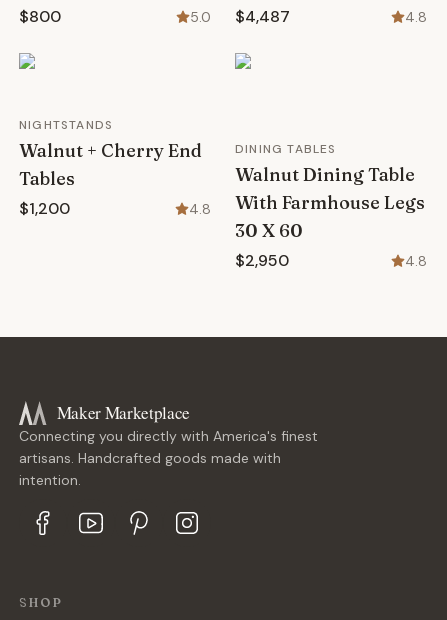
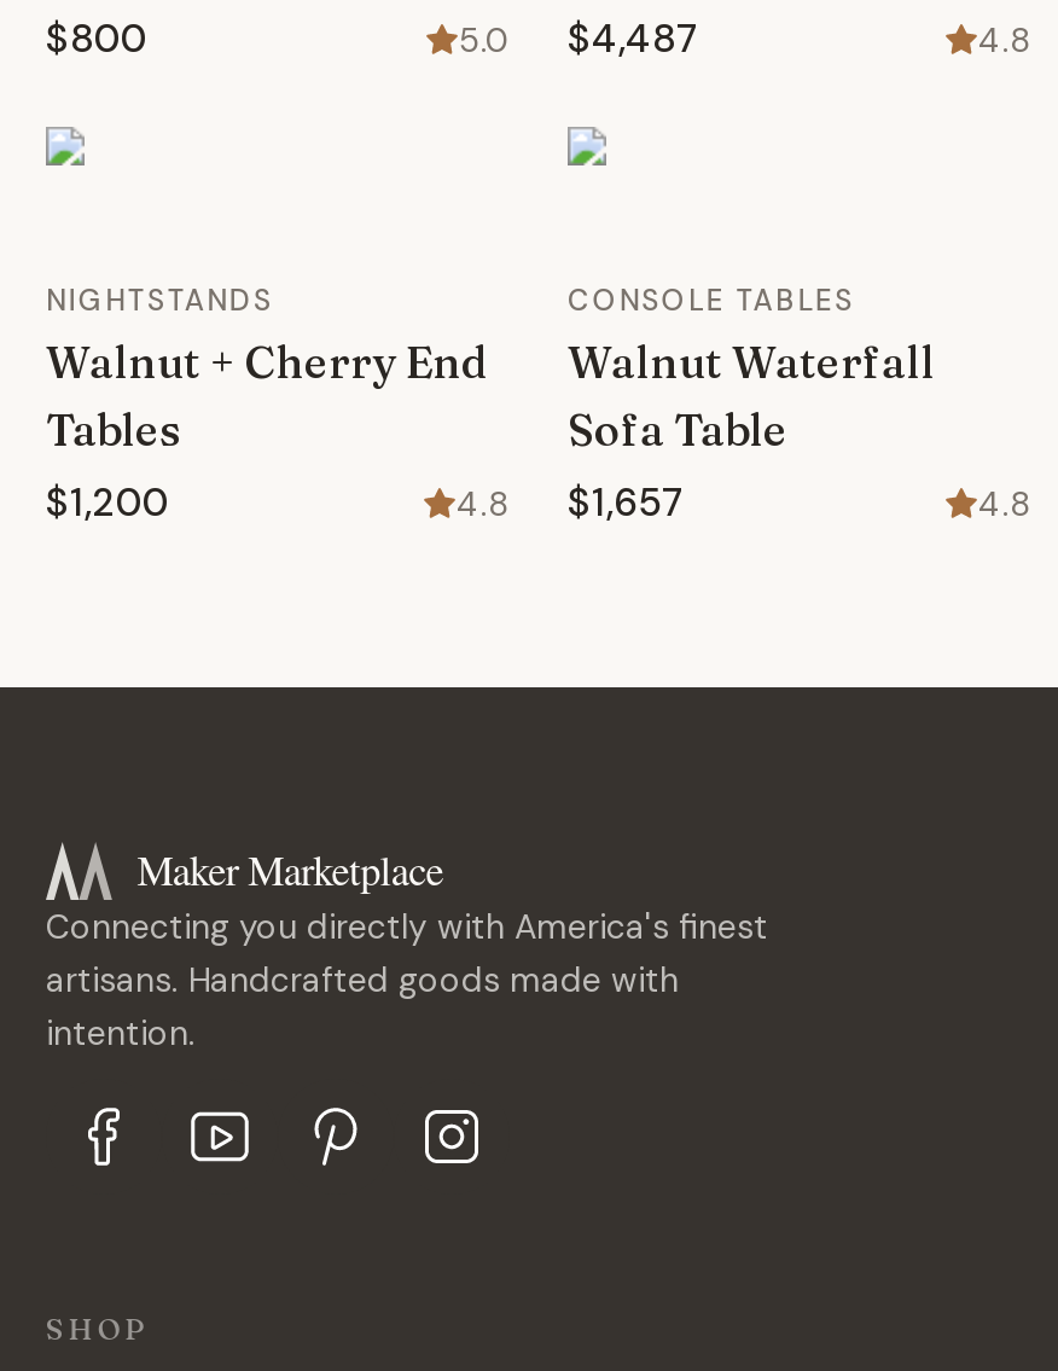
- DINING TABLES
- Walnut Dining Table
- With Farmhouse Legs
- 30 X 60
- $2,950
+ CONSOLE TABLES
+ Walnut Waterfall
+ Sofa Table
+ $1,657
